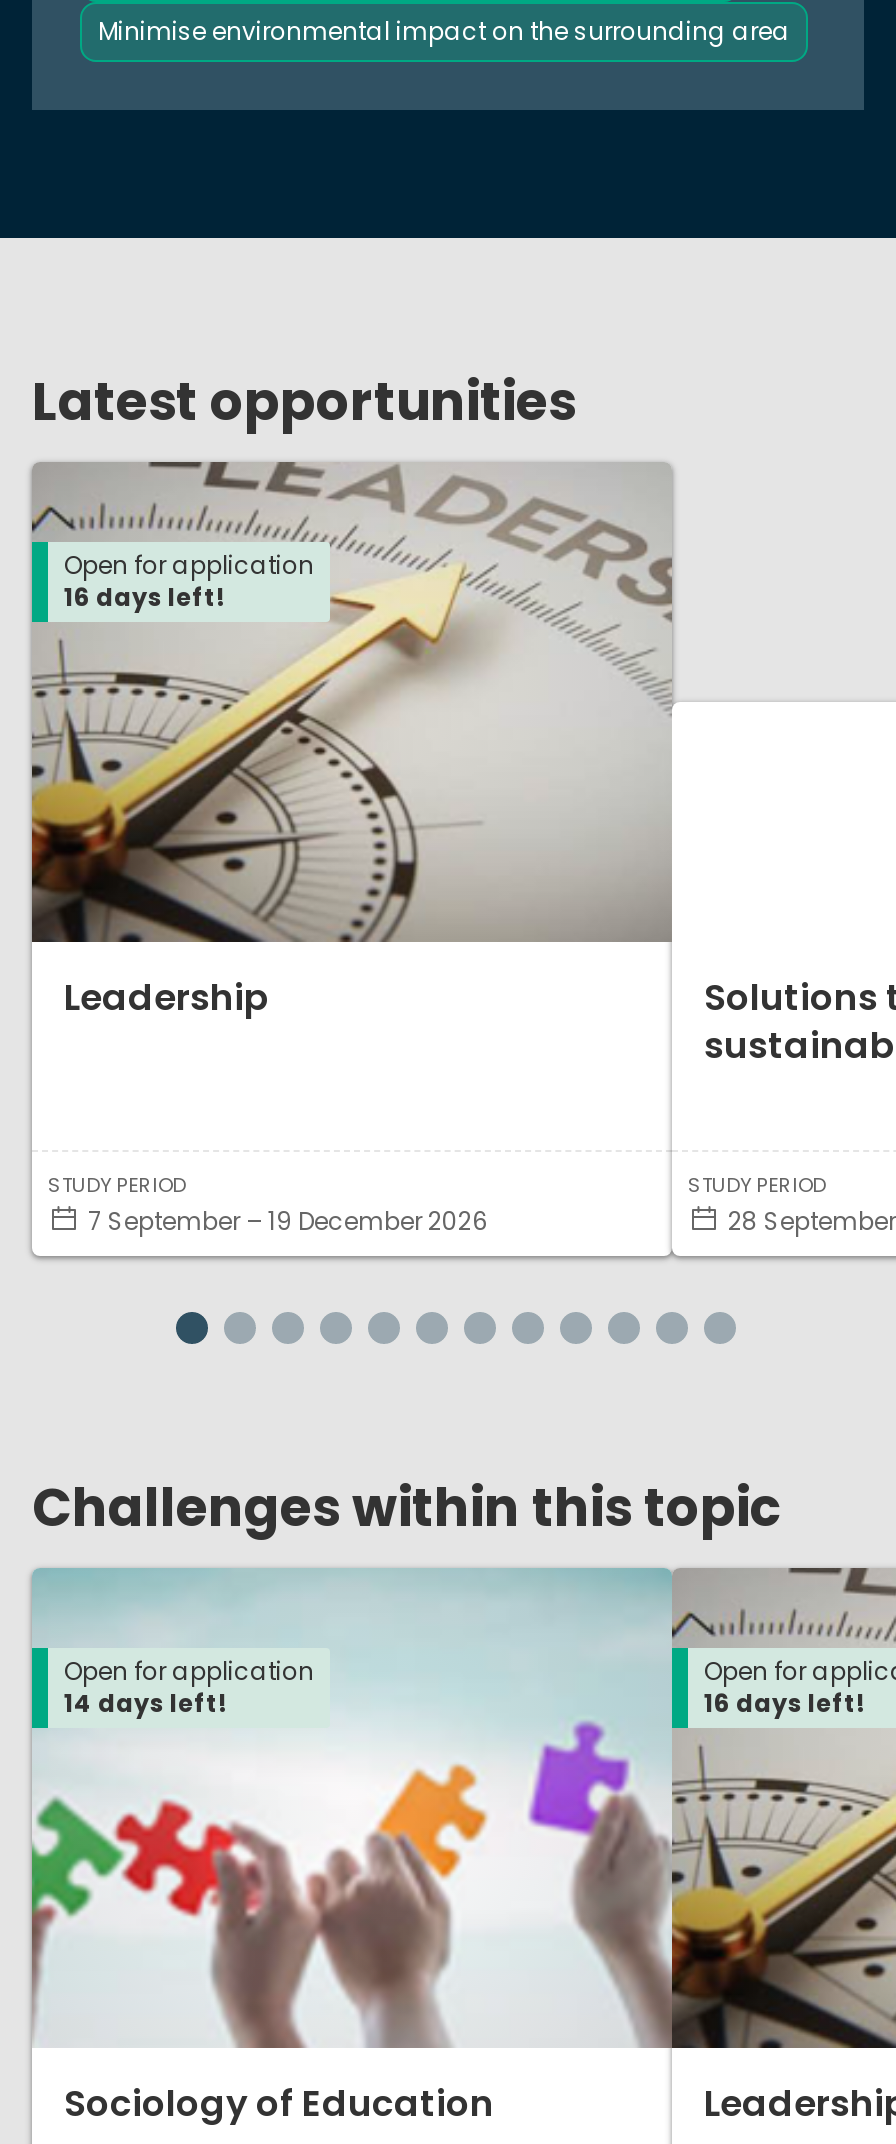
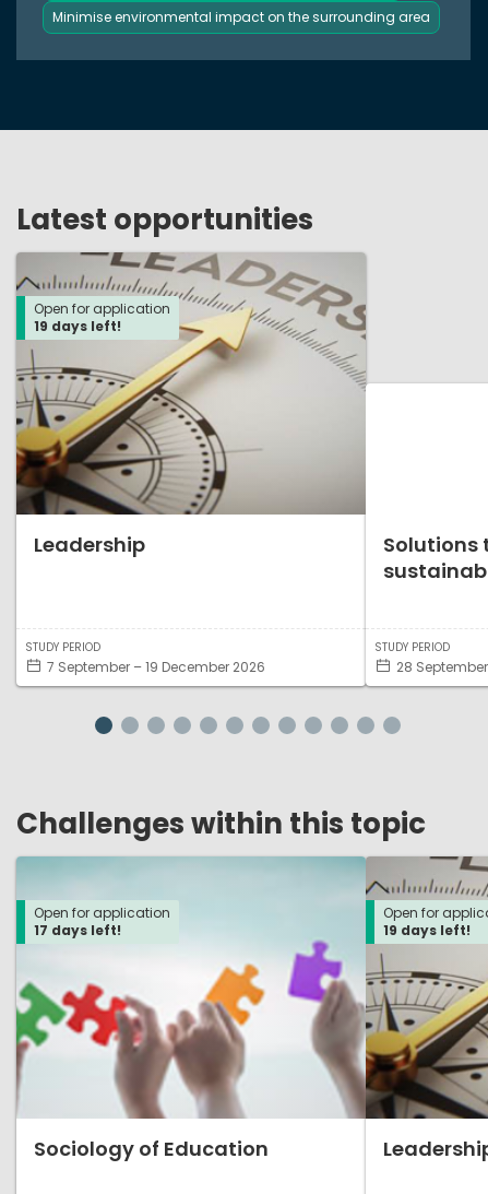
- 16 days left!
+ 19 days left!

- 14 days left!
+ 17 days left!

- 16 days left!
+ 19 days left!
